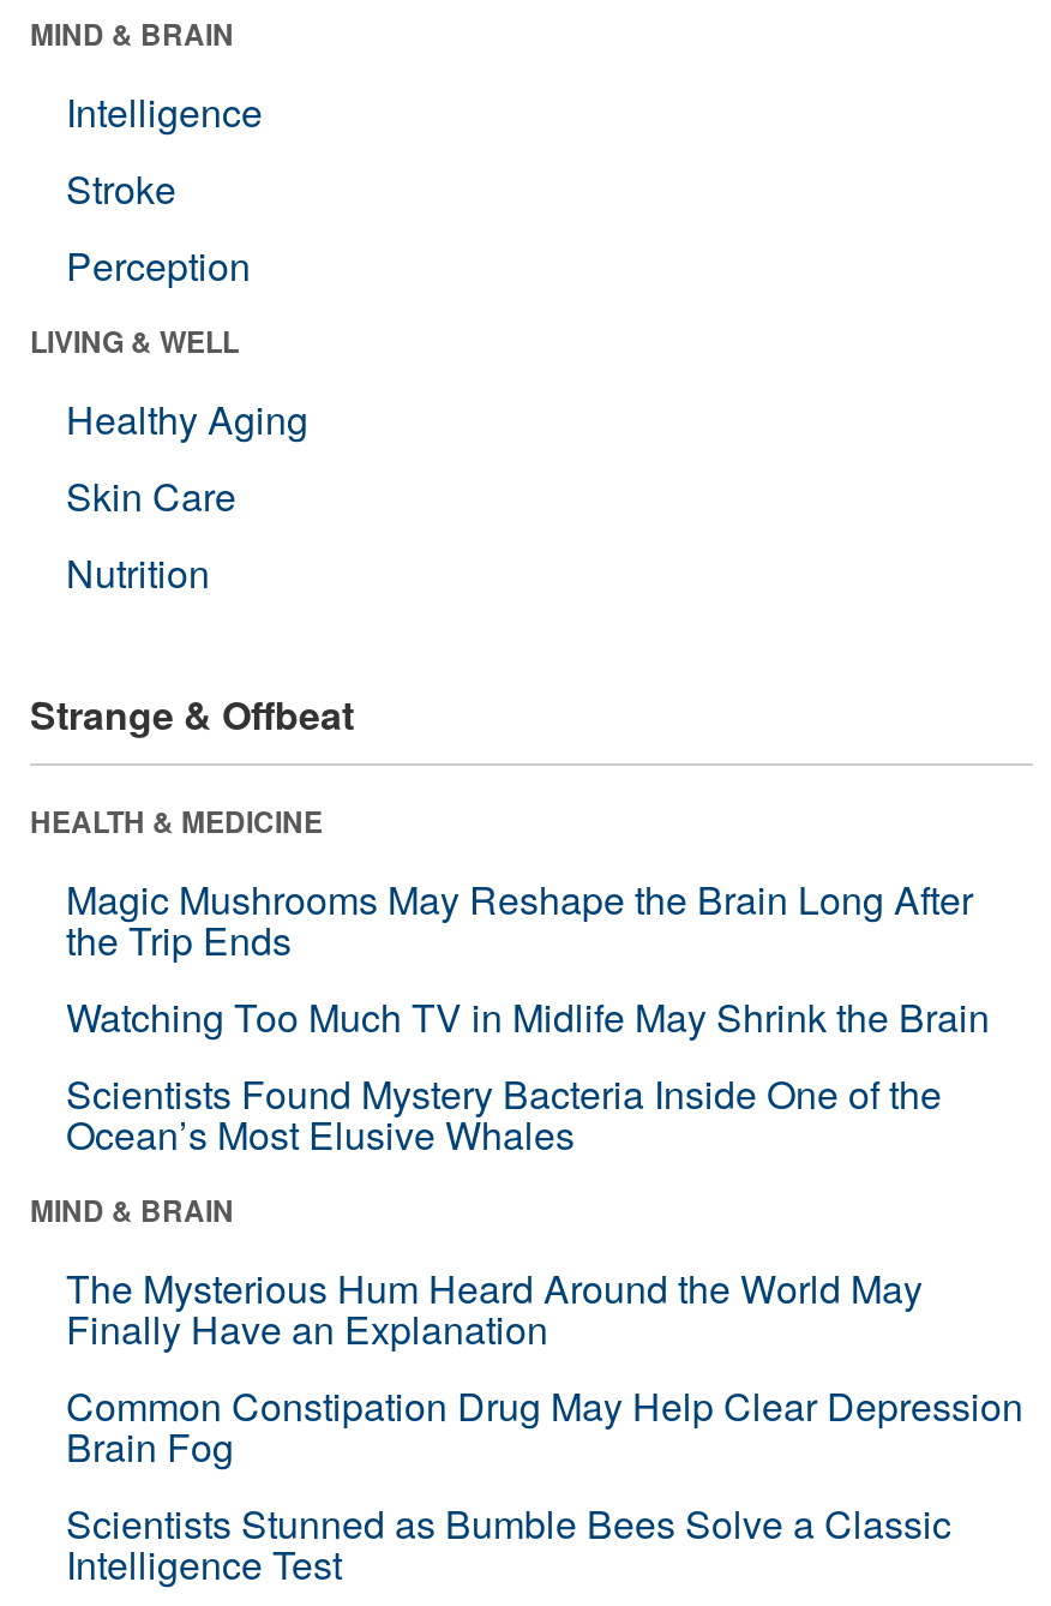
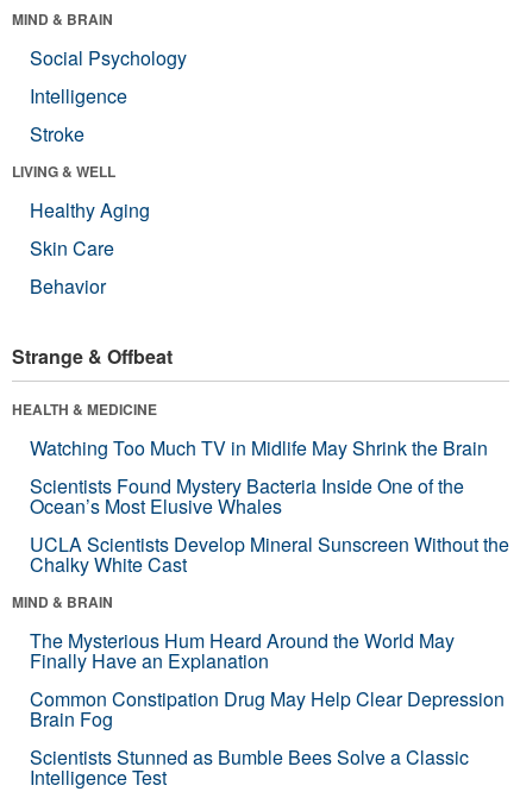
+ Social Psychology

moved down: Intelligence | Stroke

- Perception

- Nutrition
+ Behavior

- Magic Mushrooms May Reshape the Brain Long After
- the Trip Ends

moved up: Watching Too Much TV in Midlife May Shrink the Brain | Scientists Found Mystery Bacteria Inside One of the | Ocean’s Most Elusive Whales

+ UCLA Scientists Develop Mineral Sunscreen Without the
+ Chalky White Cast
